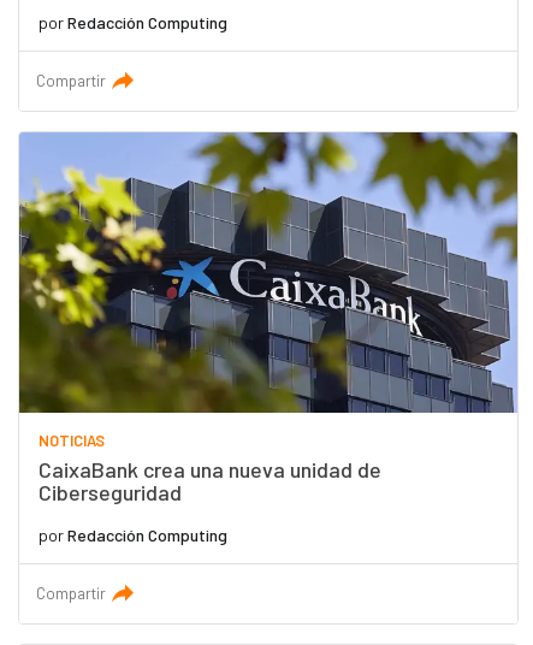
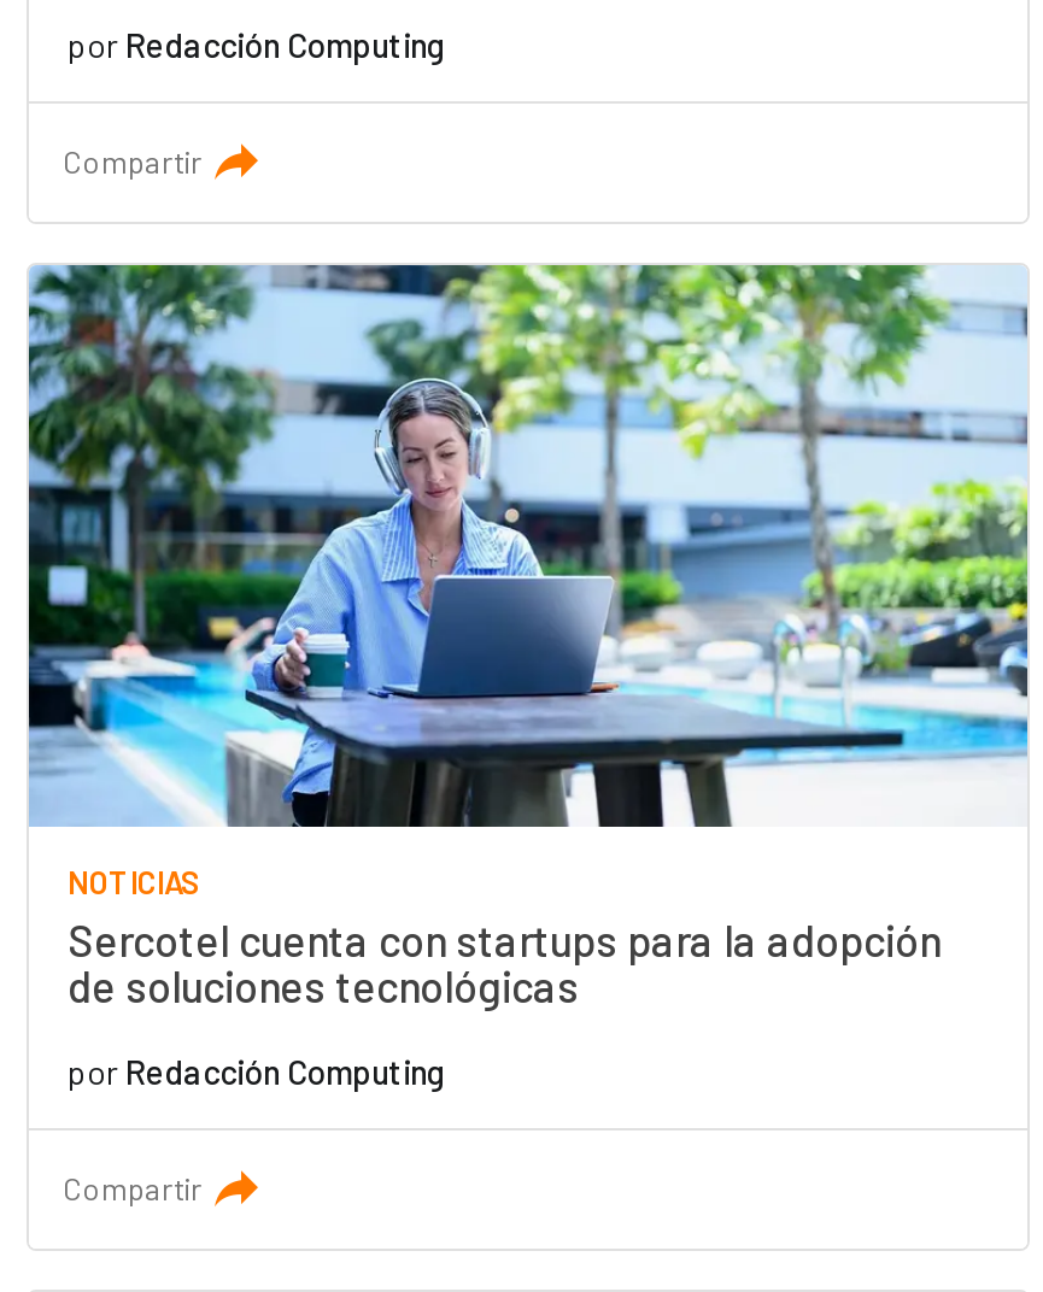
- [image]
- CaixaBank crea una nueva unidad de
- Ciberseguridad
+ [image]
+ Sercotel cuenta con startups para la adopción
+ de soluciones tecnológicas
